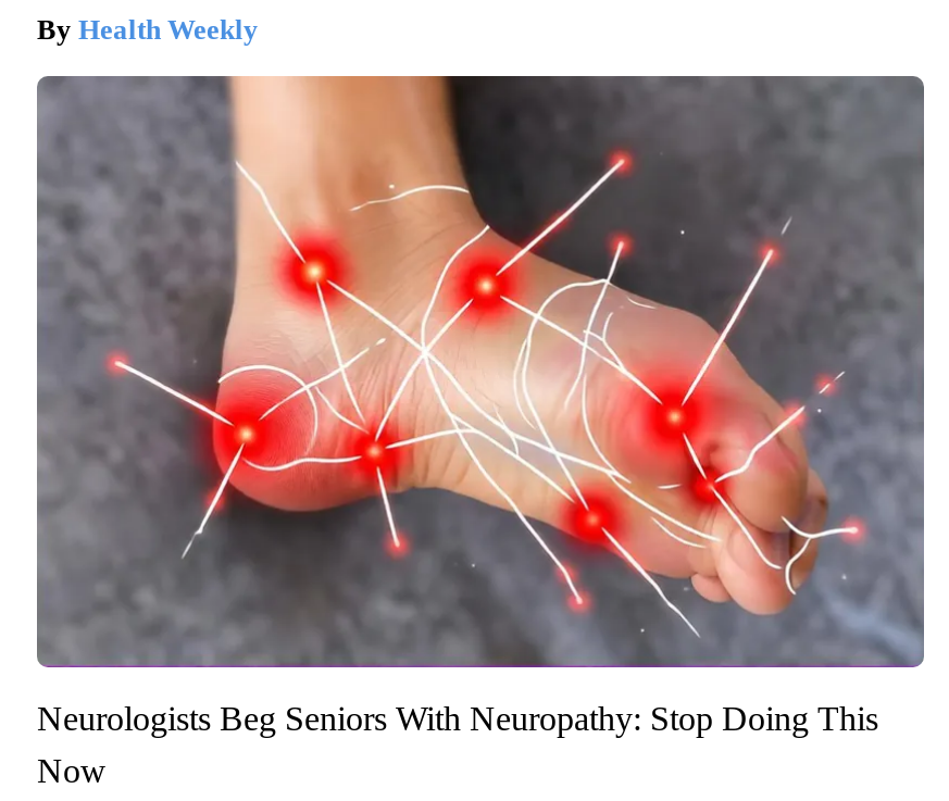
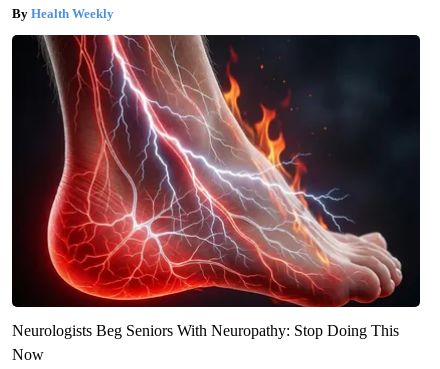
- [image]
+ [image]
